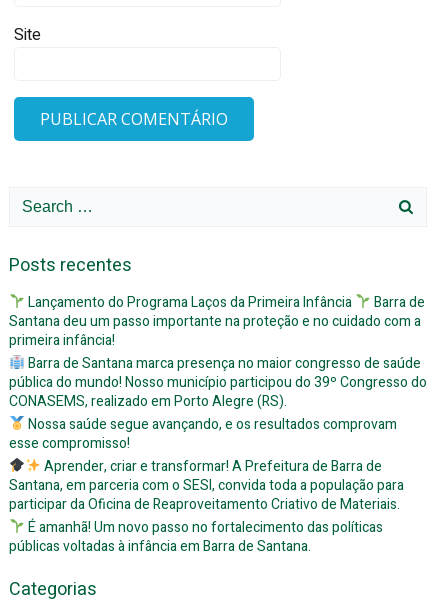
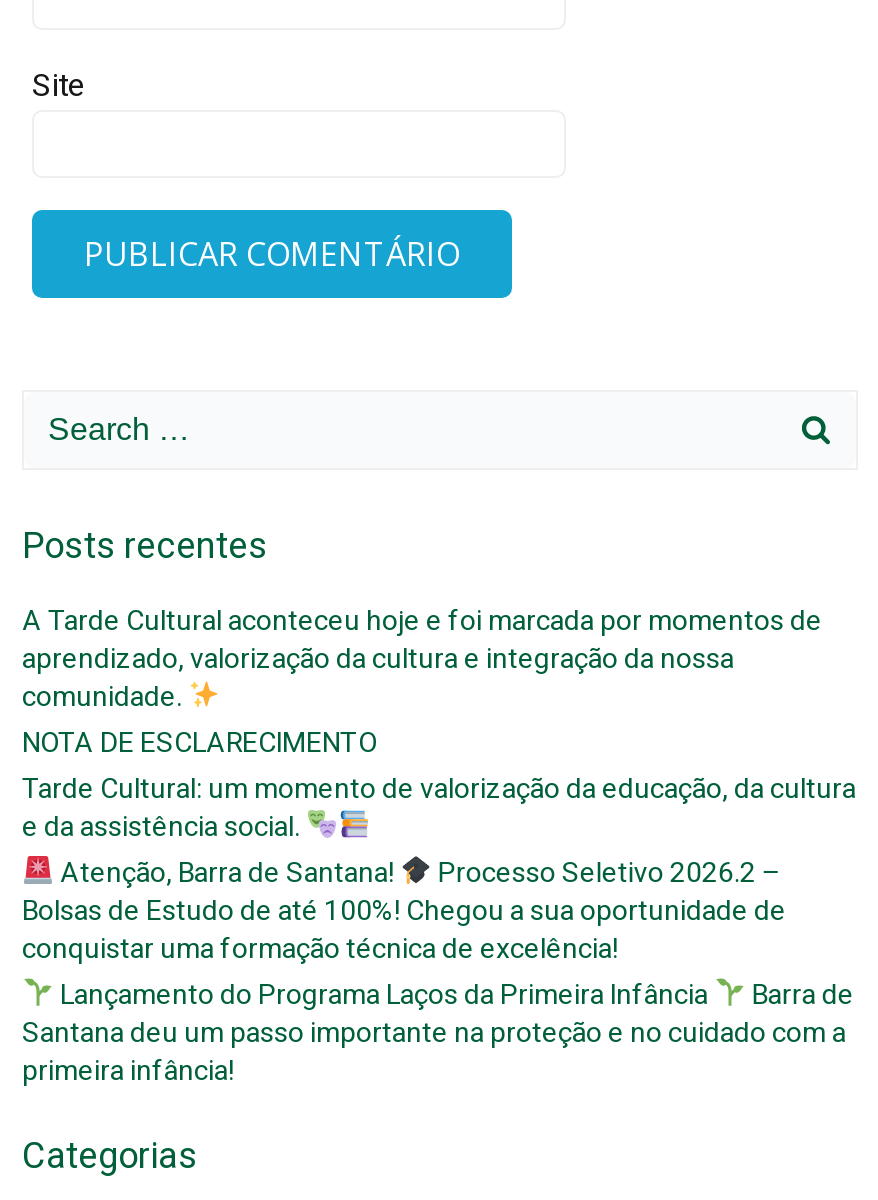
+ A Tarde Cultural aconteceu hoje e foi marcada por momentos de
+ aprendizado, valorização da cultura e integração da nossa
+ comunidade.
+ NOTA DE ESCLARECIMENTO
+ Tarde Cultural: um momento de valorização da educação, da cultura
+ e da assistência social.
+ Atenção, Barra de Santana!
+ Processo Seletivo 2026.2 –
+ Bolsas de Estudo de até 100%! Chegou a sua oportunidade de
+ conquistar uma formação técnica de excelência!

moved down: Lançamento do Programa Laços da Primeira Infância | Barra de | Santana deu um passo importante na proteção e no cuidado com a | primeira infância!

- Barra de Santana marca presença no maior congresso de saúde
- pública do mundo! Nosso município participou do 39º Congresso do
- CONASEMS, realizado em Porto Alegre (RS).
- Nossa saúde segue avançando, e os resultados comprovam
- esse compromisso!
- Aprender, criar e transformar! A Prefeitura de Barra de
- Santana, em parceria com o SESI, convida toda a população para
- participar da Oficina de Reaproveitamento Criativo de Materiais.
- É amanhã! Um novo passo no fortalecimento das políticas
- públicas voltadas à infância em Barra de Santana.
